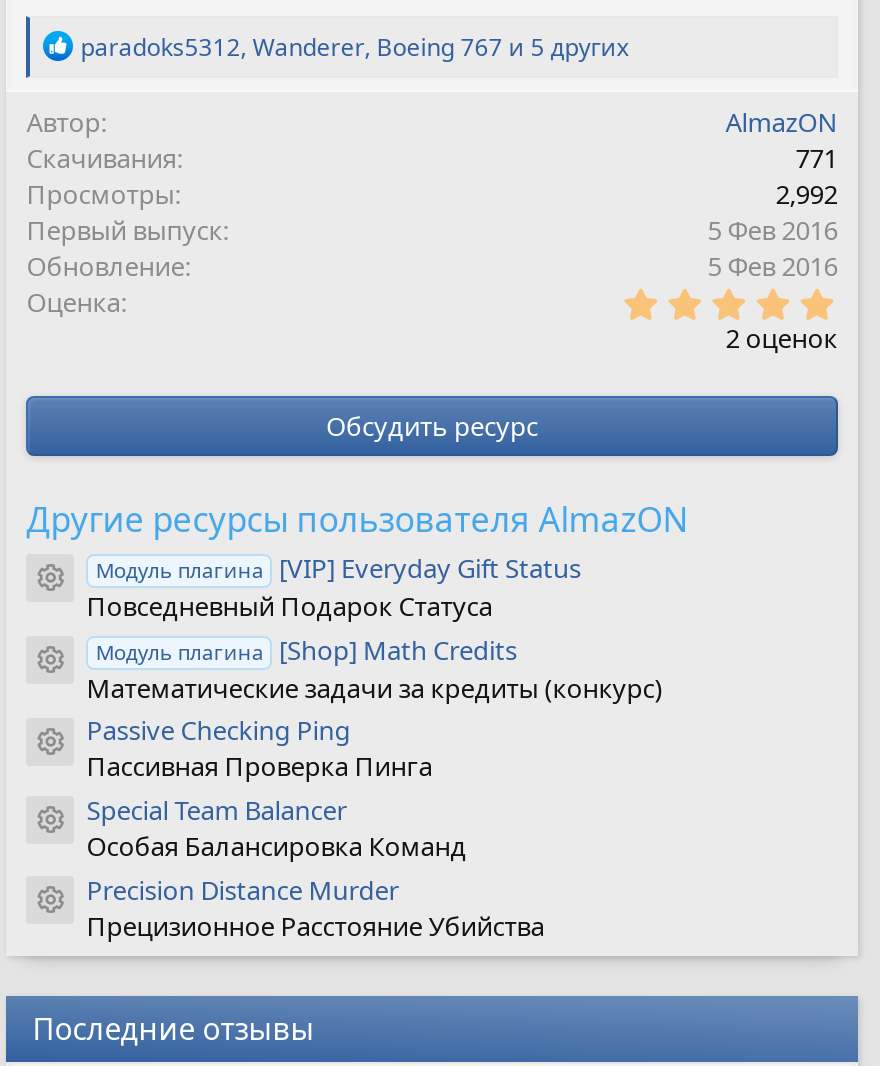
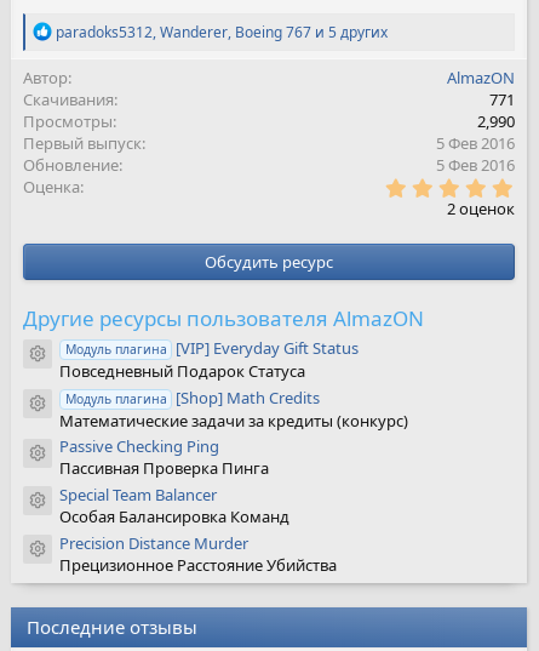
- 2,992
+ 2,990
